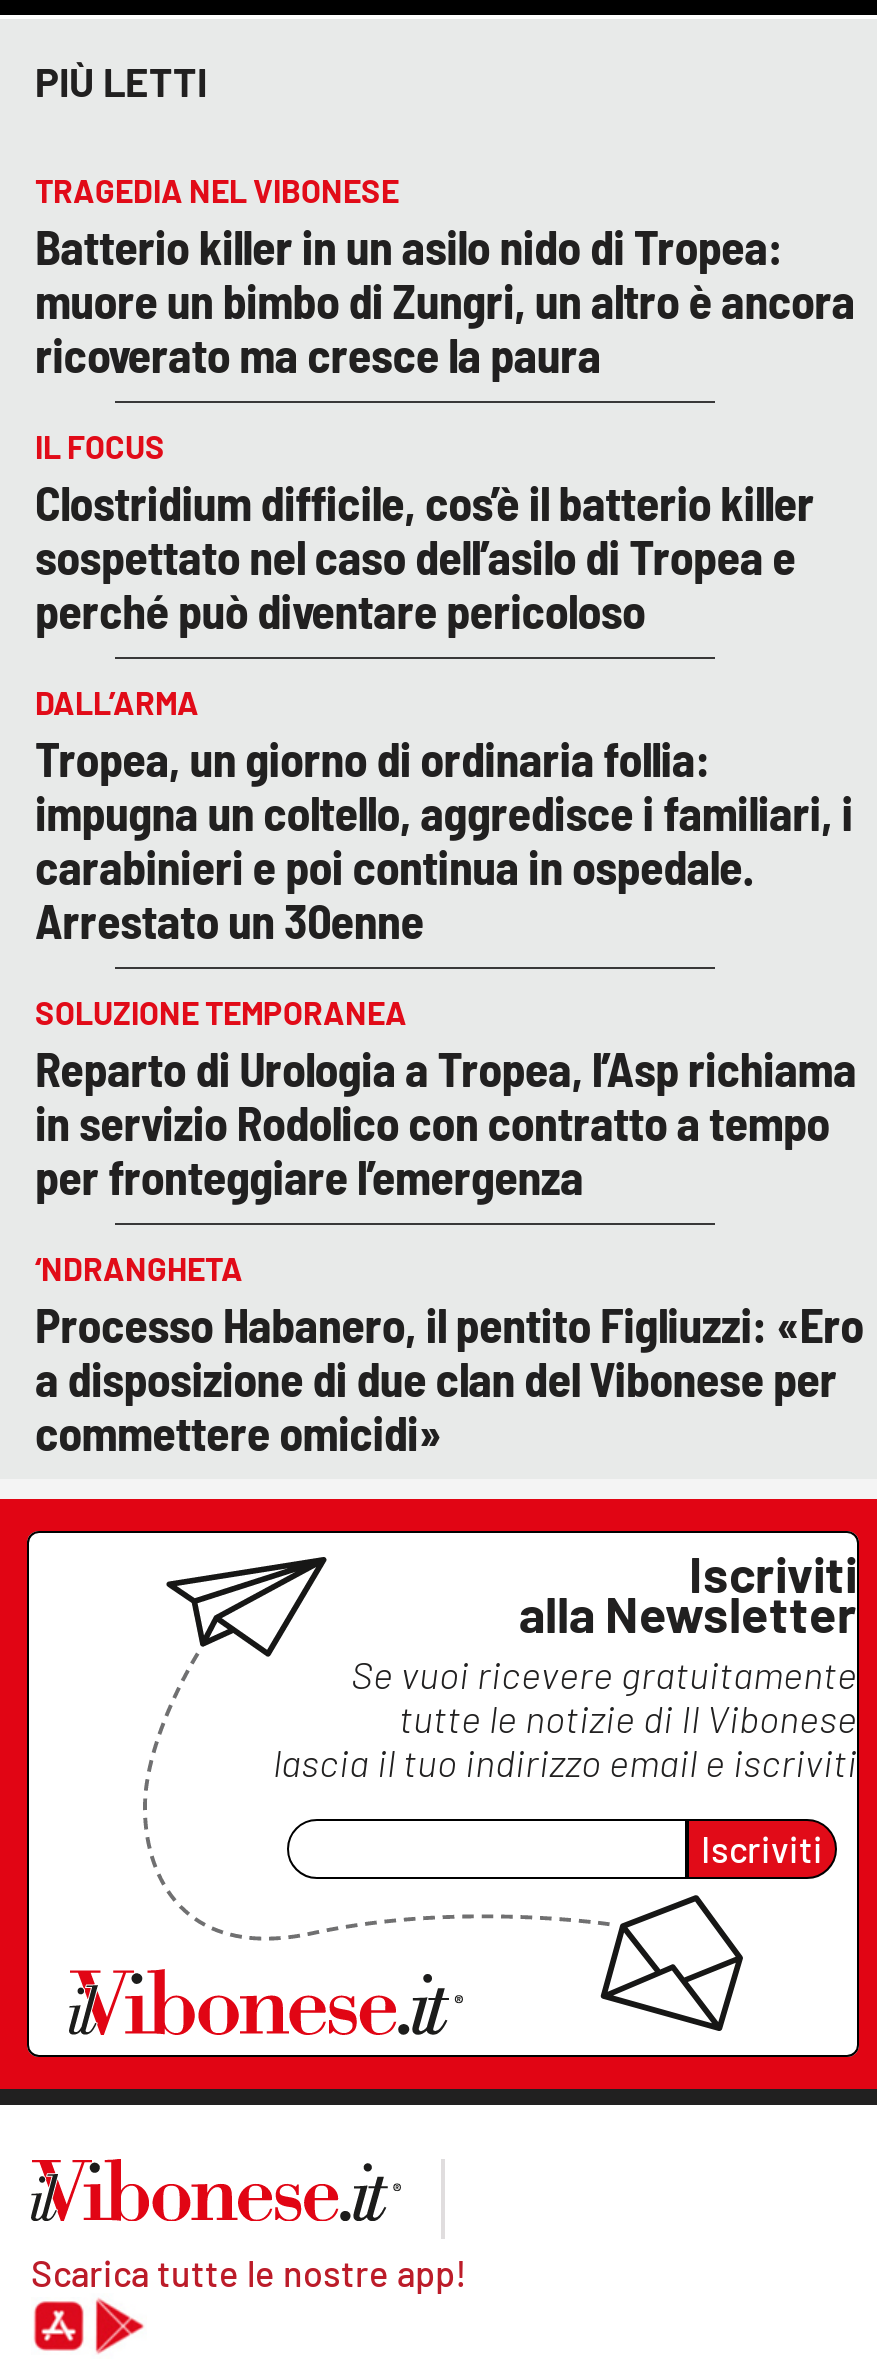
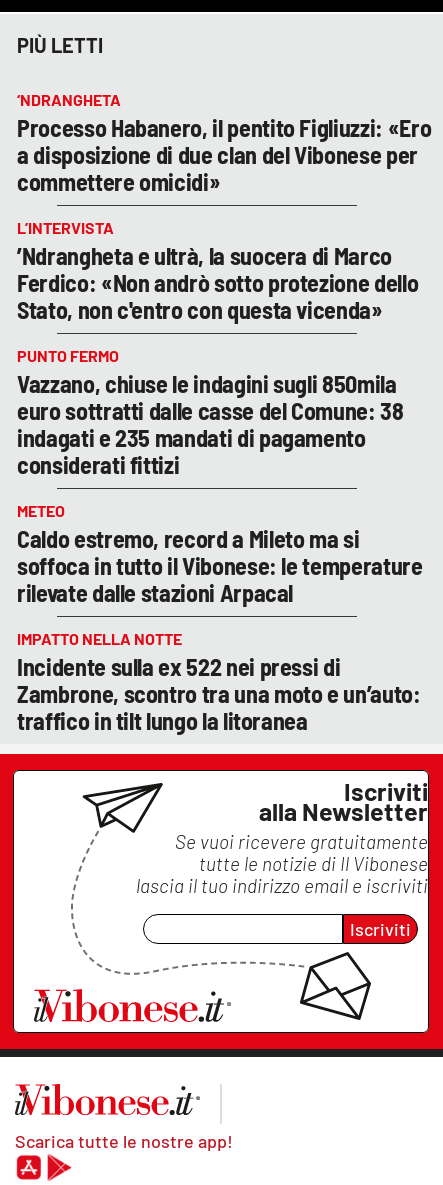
- TRAGEDIA NEL VIBONESE
- Batterio killer in un asilo nido di Tropea:
- muore un bimbo di Zungri, un altro è ancora
- ricoverato ma cresce la paura
- IL FOCUS
- Clostridium difficile, cos’è il batterio killer
- sospettato nel caso dell’asilo di Tropea e
- perché può diventare pericoloso
- DALL’ARMA
- Tropea, un giorno di ordinaria follia:
- impugna un coltello, aggredisce i familiari, i
- carabinieri e poi continua in ospedale.
- Arrestato un 30enne
- SOLUZIONE TEMPORANEA
- Reparto di Urologia a Tropea, l’Asp richiama
- in servizio Rodolico con contratto a tempo
- per fronteggiare l’emergenza

moved up: ‘NDRANGHETA | Processo Habanero, il pentito Figliuzzi: «Ero | a disposizione di due clan del Vibonese per | commettere omicidi»

+ L’INTERVISTA
+ ’Ndrangheta e ultrà, la suocera di Marco
+ Ferdico: «Non andrò sotto protezione dello
+ Stato, non c'entro con questa vicenda»
+ PUNTO FERMO
+ Vazzano, chiuse le indagini sugli 850mila
+ euro sottratti dalle casse del Comune: 38
+ indagati e 235 mandati di pagamento
+ considerati fittizi
+ METEO
+ Caldo estremo, record a Mileto ma si
+ soffoca in tutto il Vibonese: le temperature
+ rilevate dalle stazioni Arpacal
+ IMPATTO NELLA NOTTE
+ Incidente sulla ex 522 nei pressi di
+ Zambrone, scontro tra una moto e un’auto:
+ traffico in tilt lungo la litoranea
